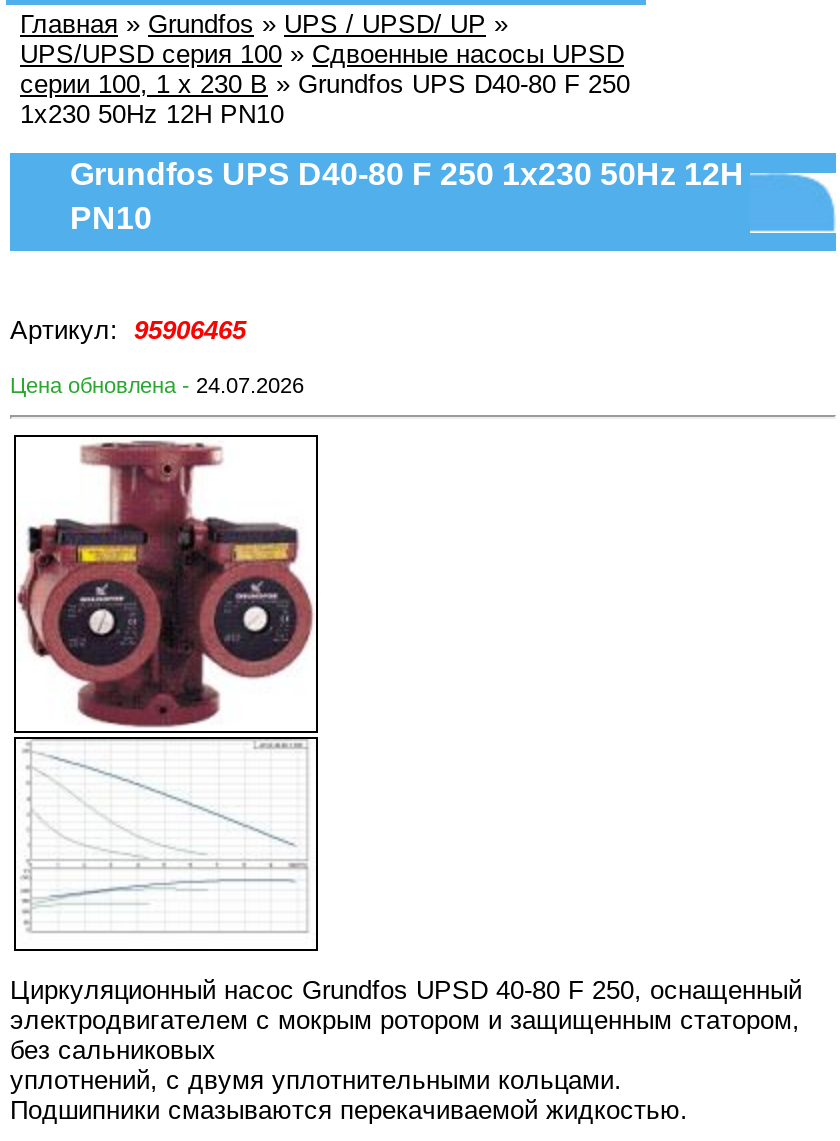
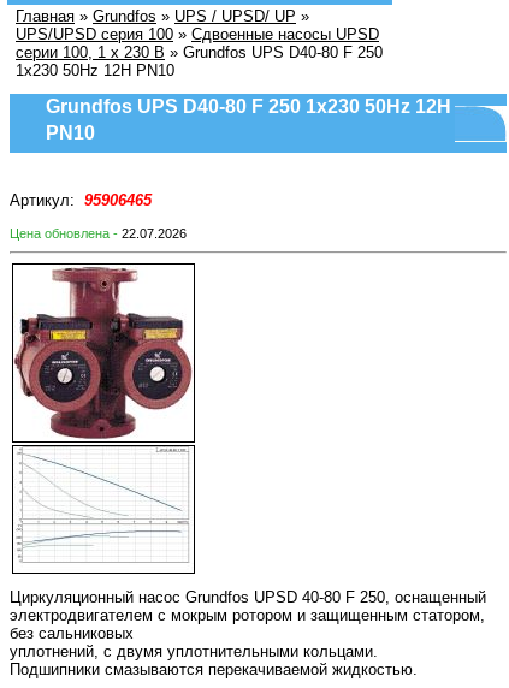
- Цена обновлена - 24.07.2026
+ Цена обновлена - 22.07.2026
